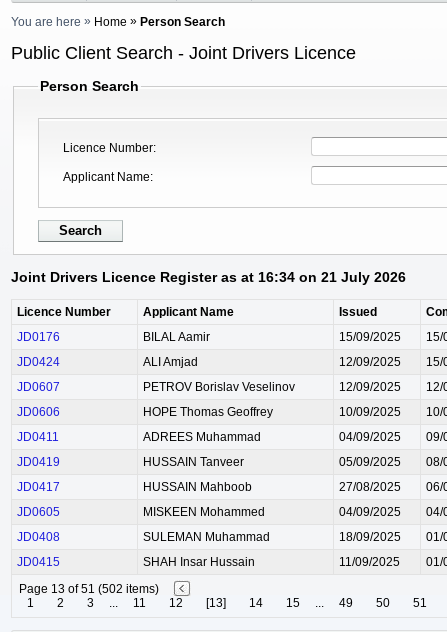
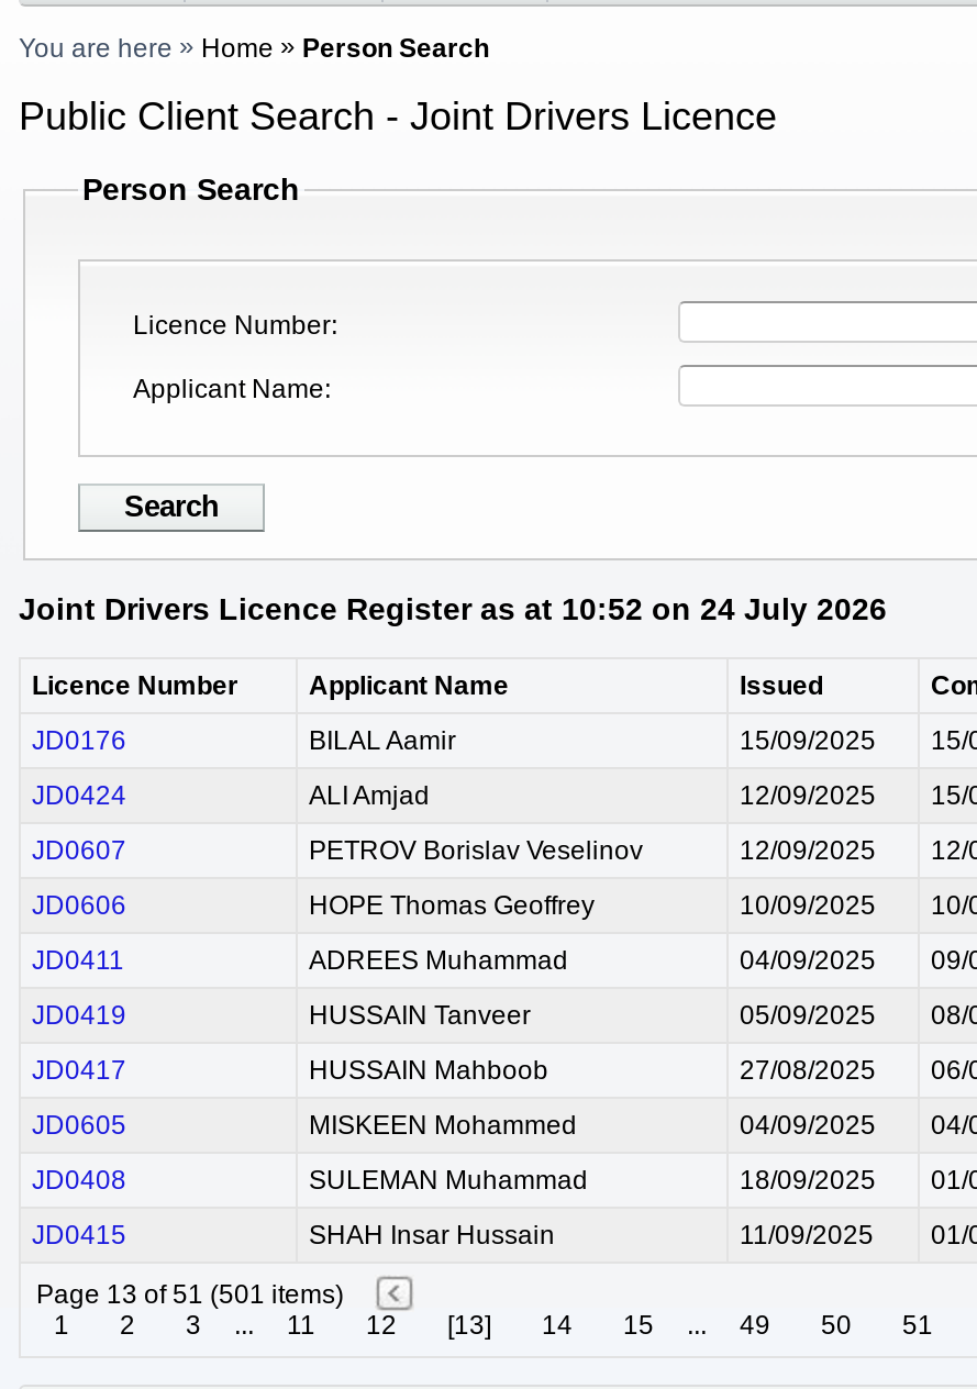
- Joint Drivers Licence Register as at 16:34 on 21 July 2026
+ Joint Drivers Licence Register as at 10:52 on 24 July 2026

- Page 13 of 51 (502 items)
+ Page 13 of 51 (501 items)
